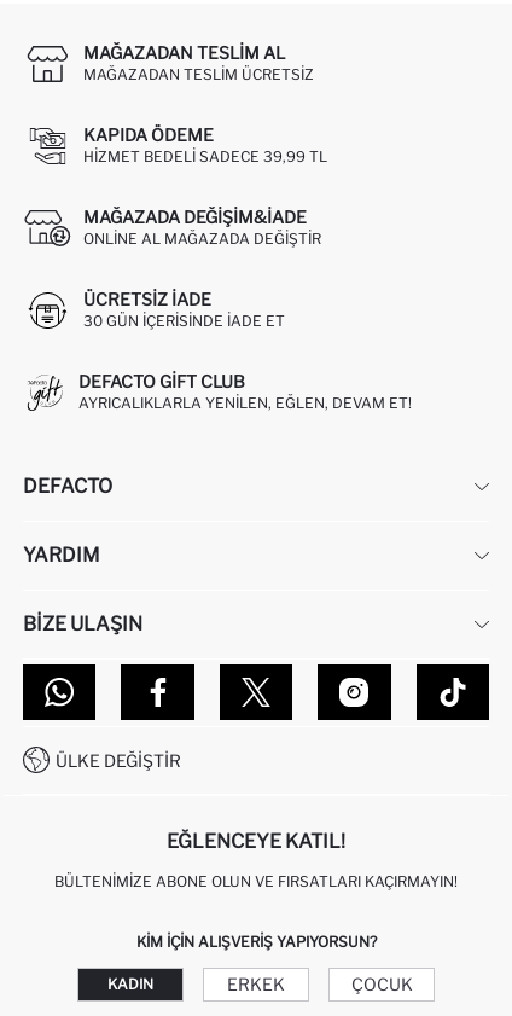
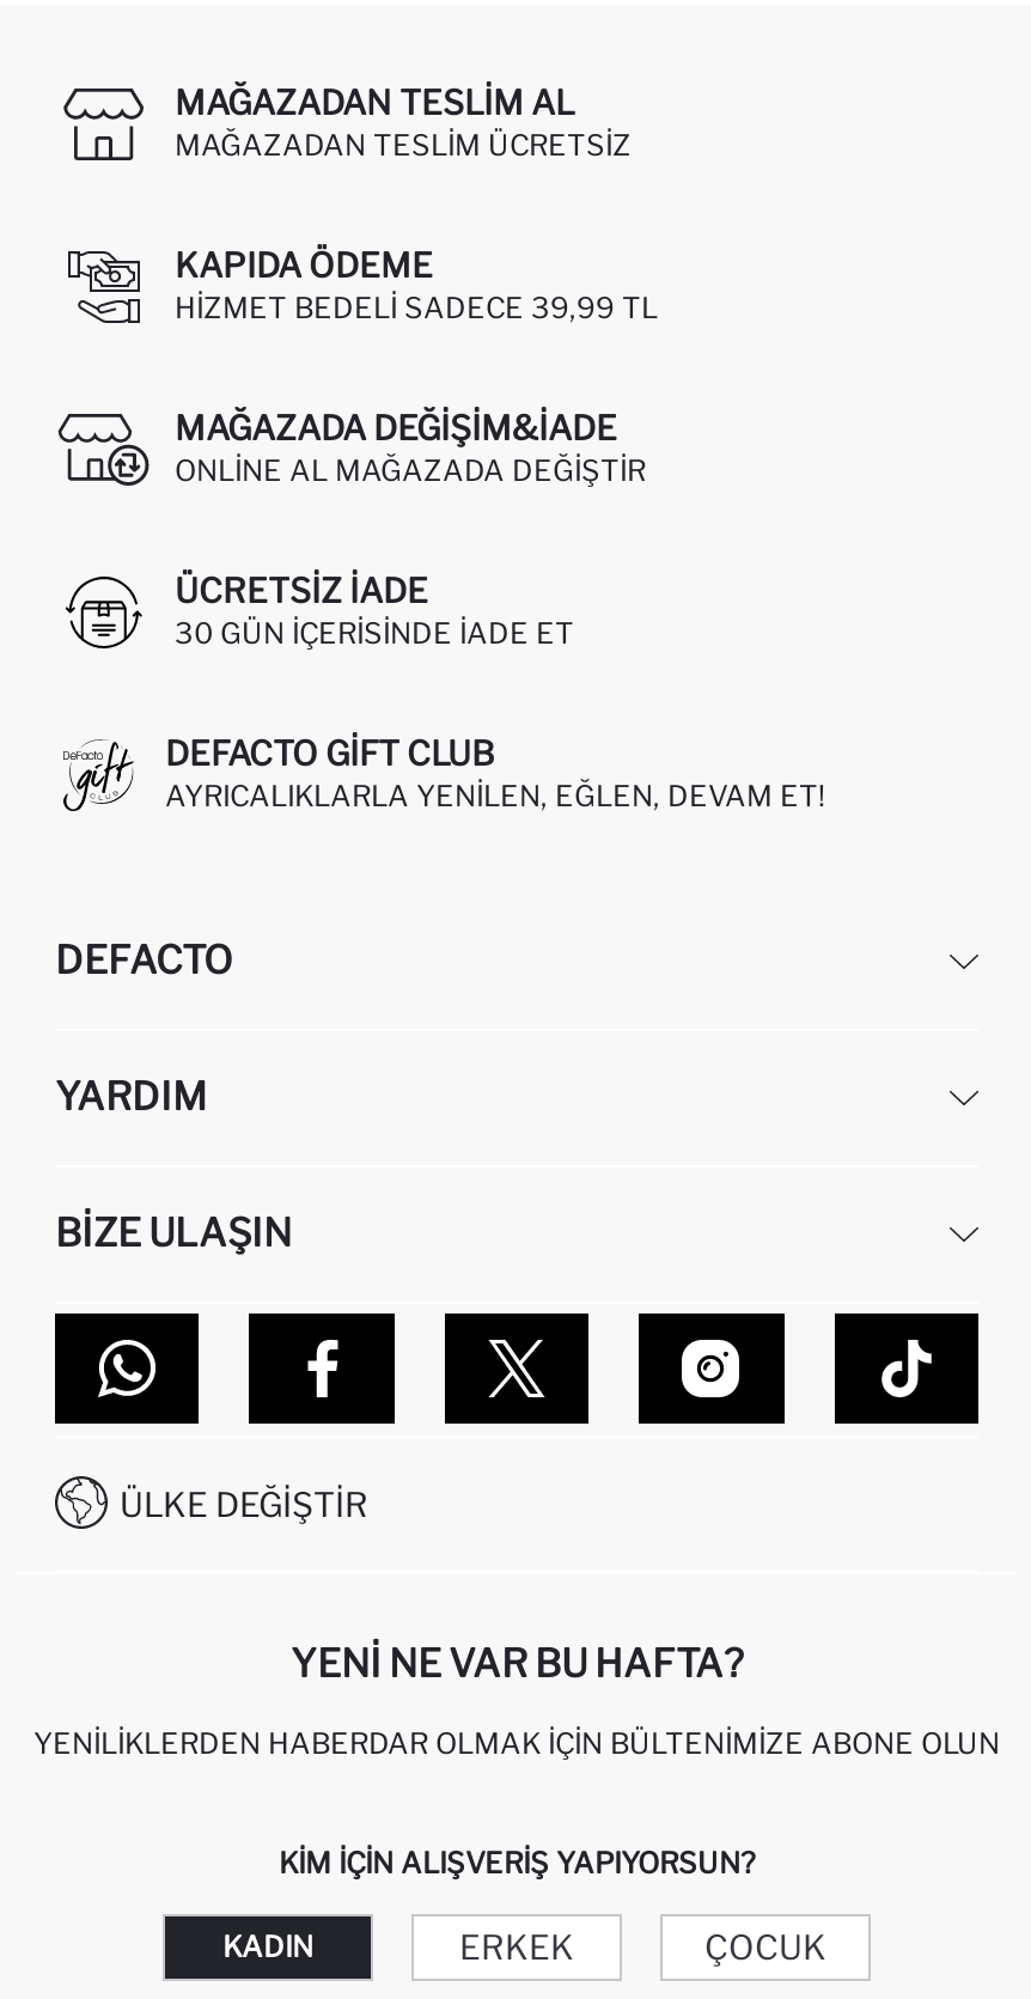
- EĞLENCEYE KATIL!
+ YENI NE VAR BU HAFTA?

- BÜLTENIMIZE ABONE OLUN VE FIRSATLARI KAÇIRMAYIN!
+ YENILIKLERDEN HABERDAR OLMAK İÇIN BÜLTENIMIZE ABONE OLUN
